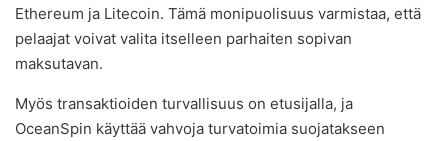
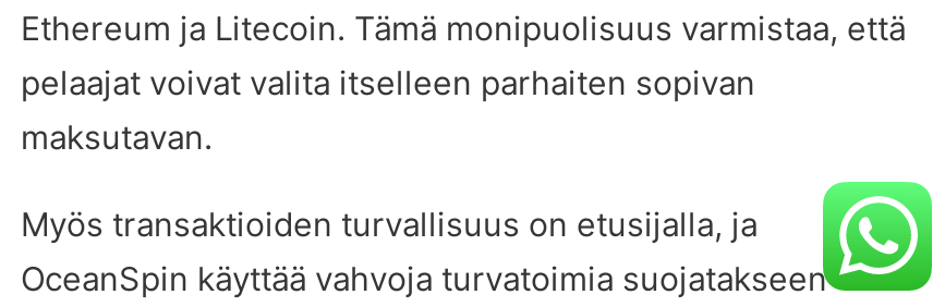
+ [image]
